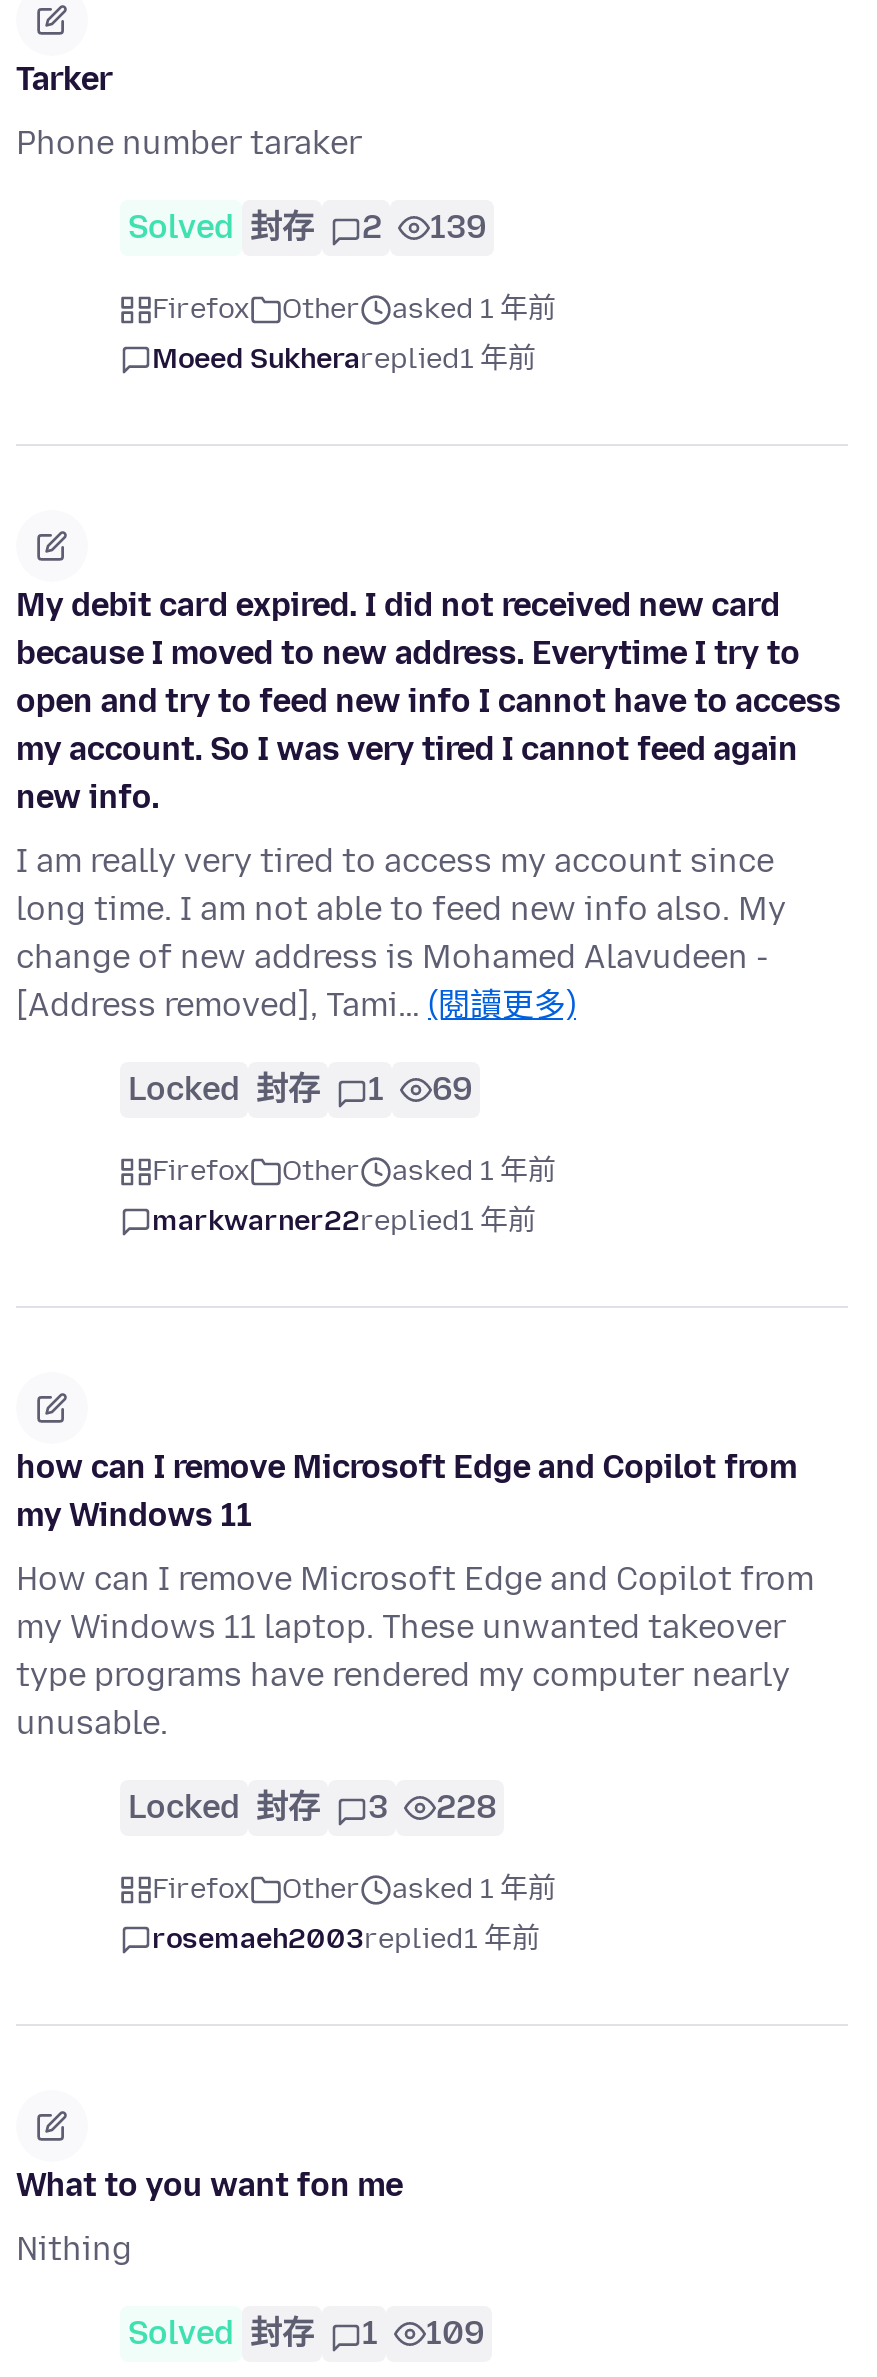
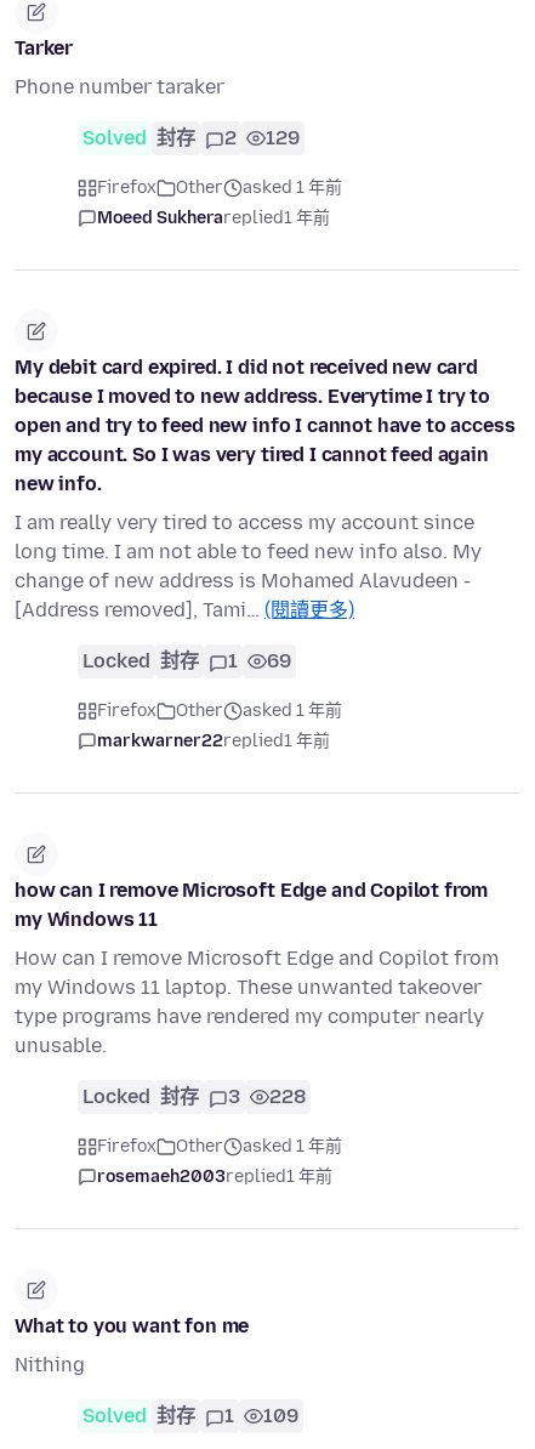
- Solved 封存 2 139
+ Solved 封存 2 129
